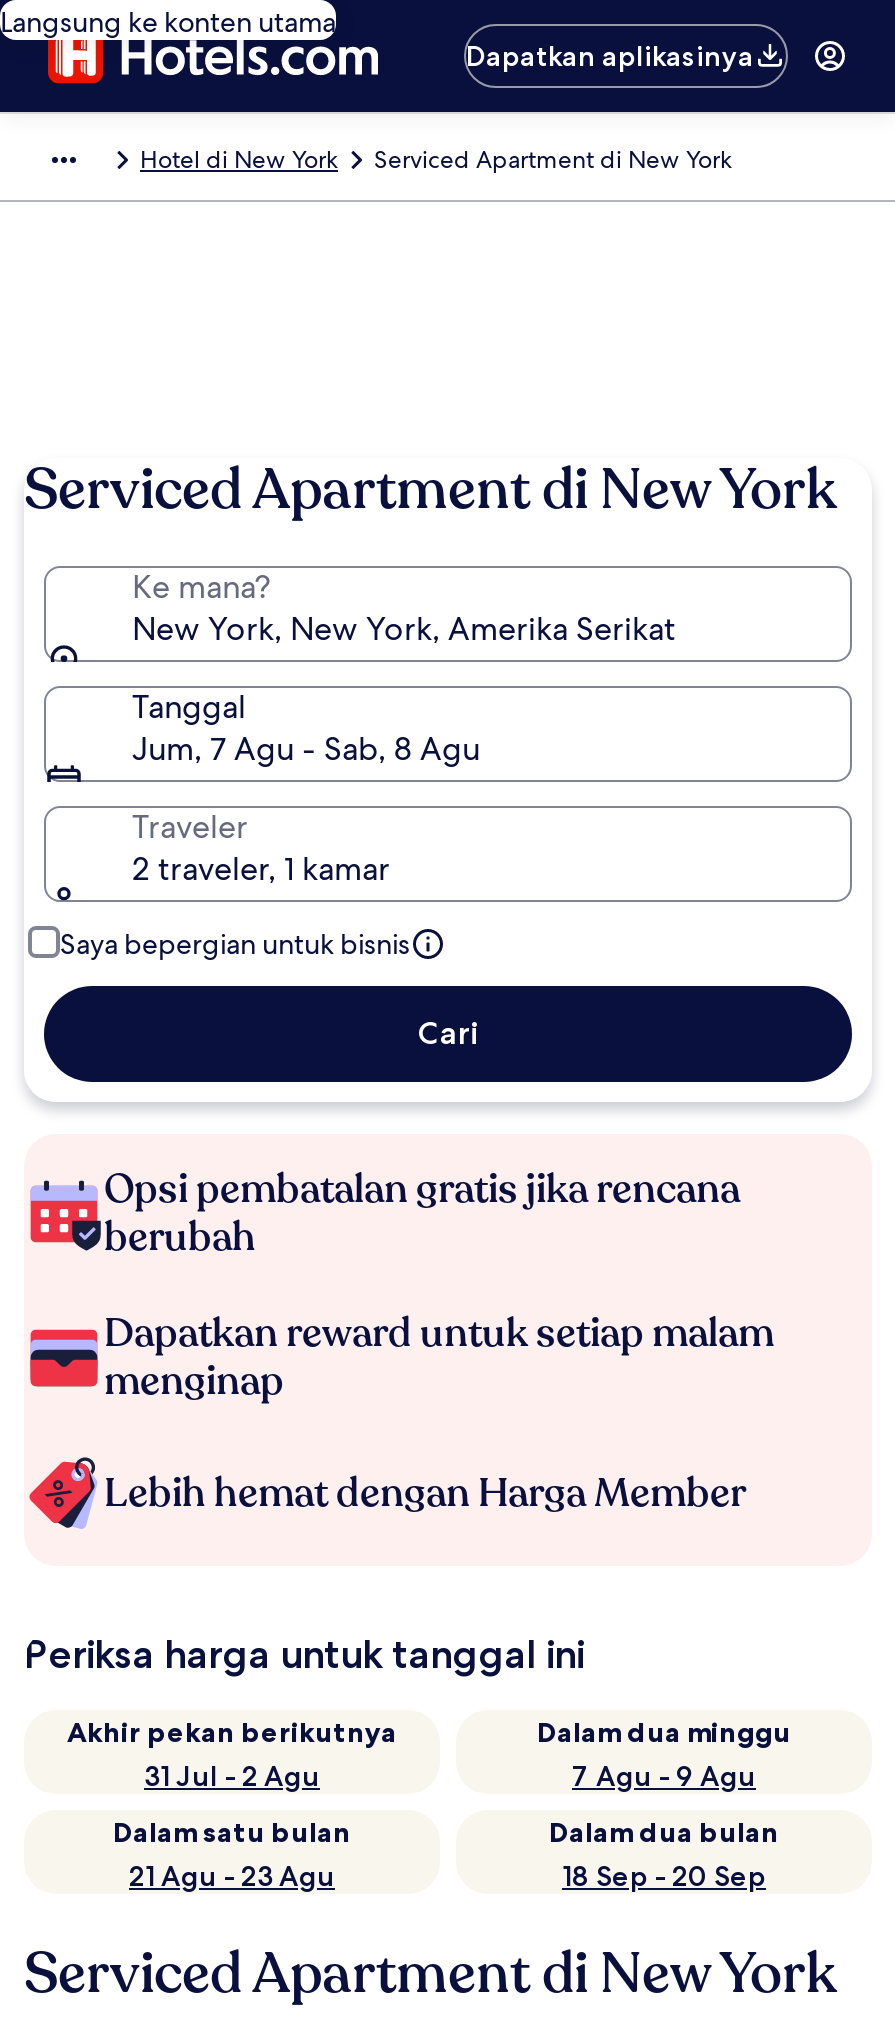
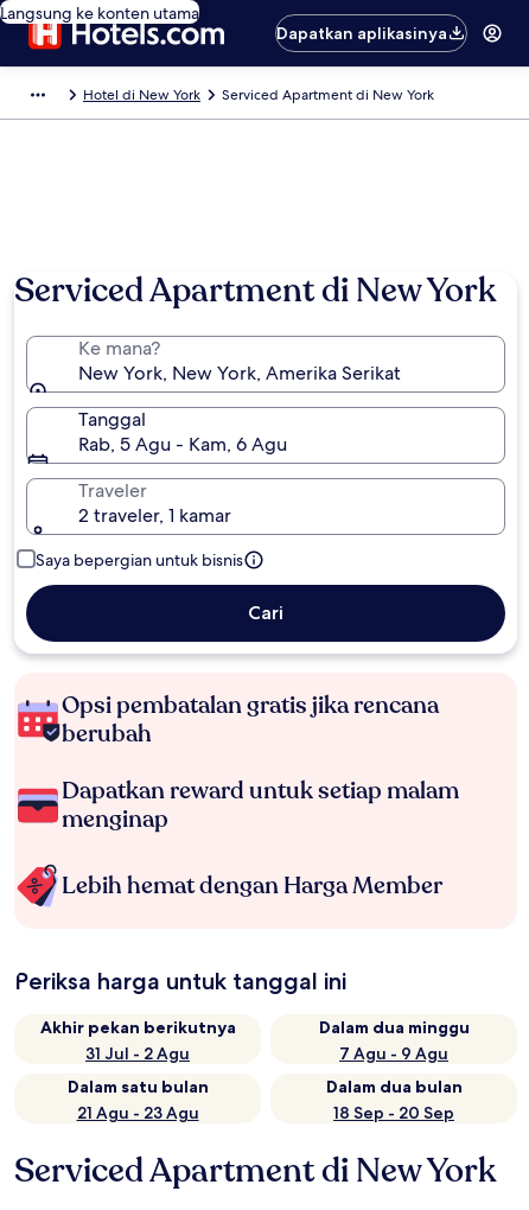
- Jum, 7 Agu - Sab, 8 Agu
+ Rab, 5 Agu - Kam, 6 Agu
